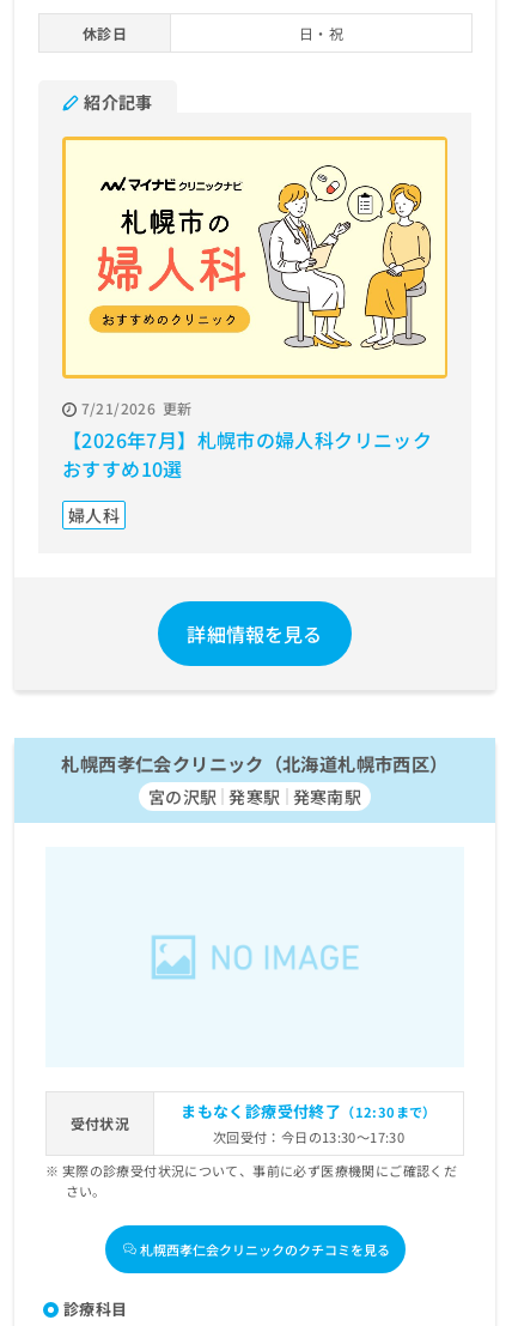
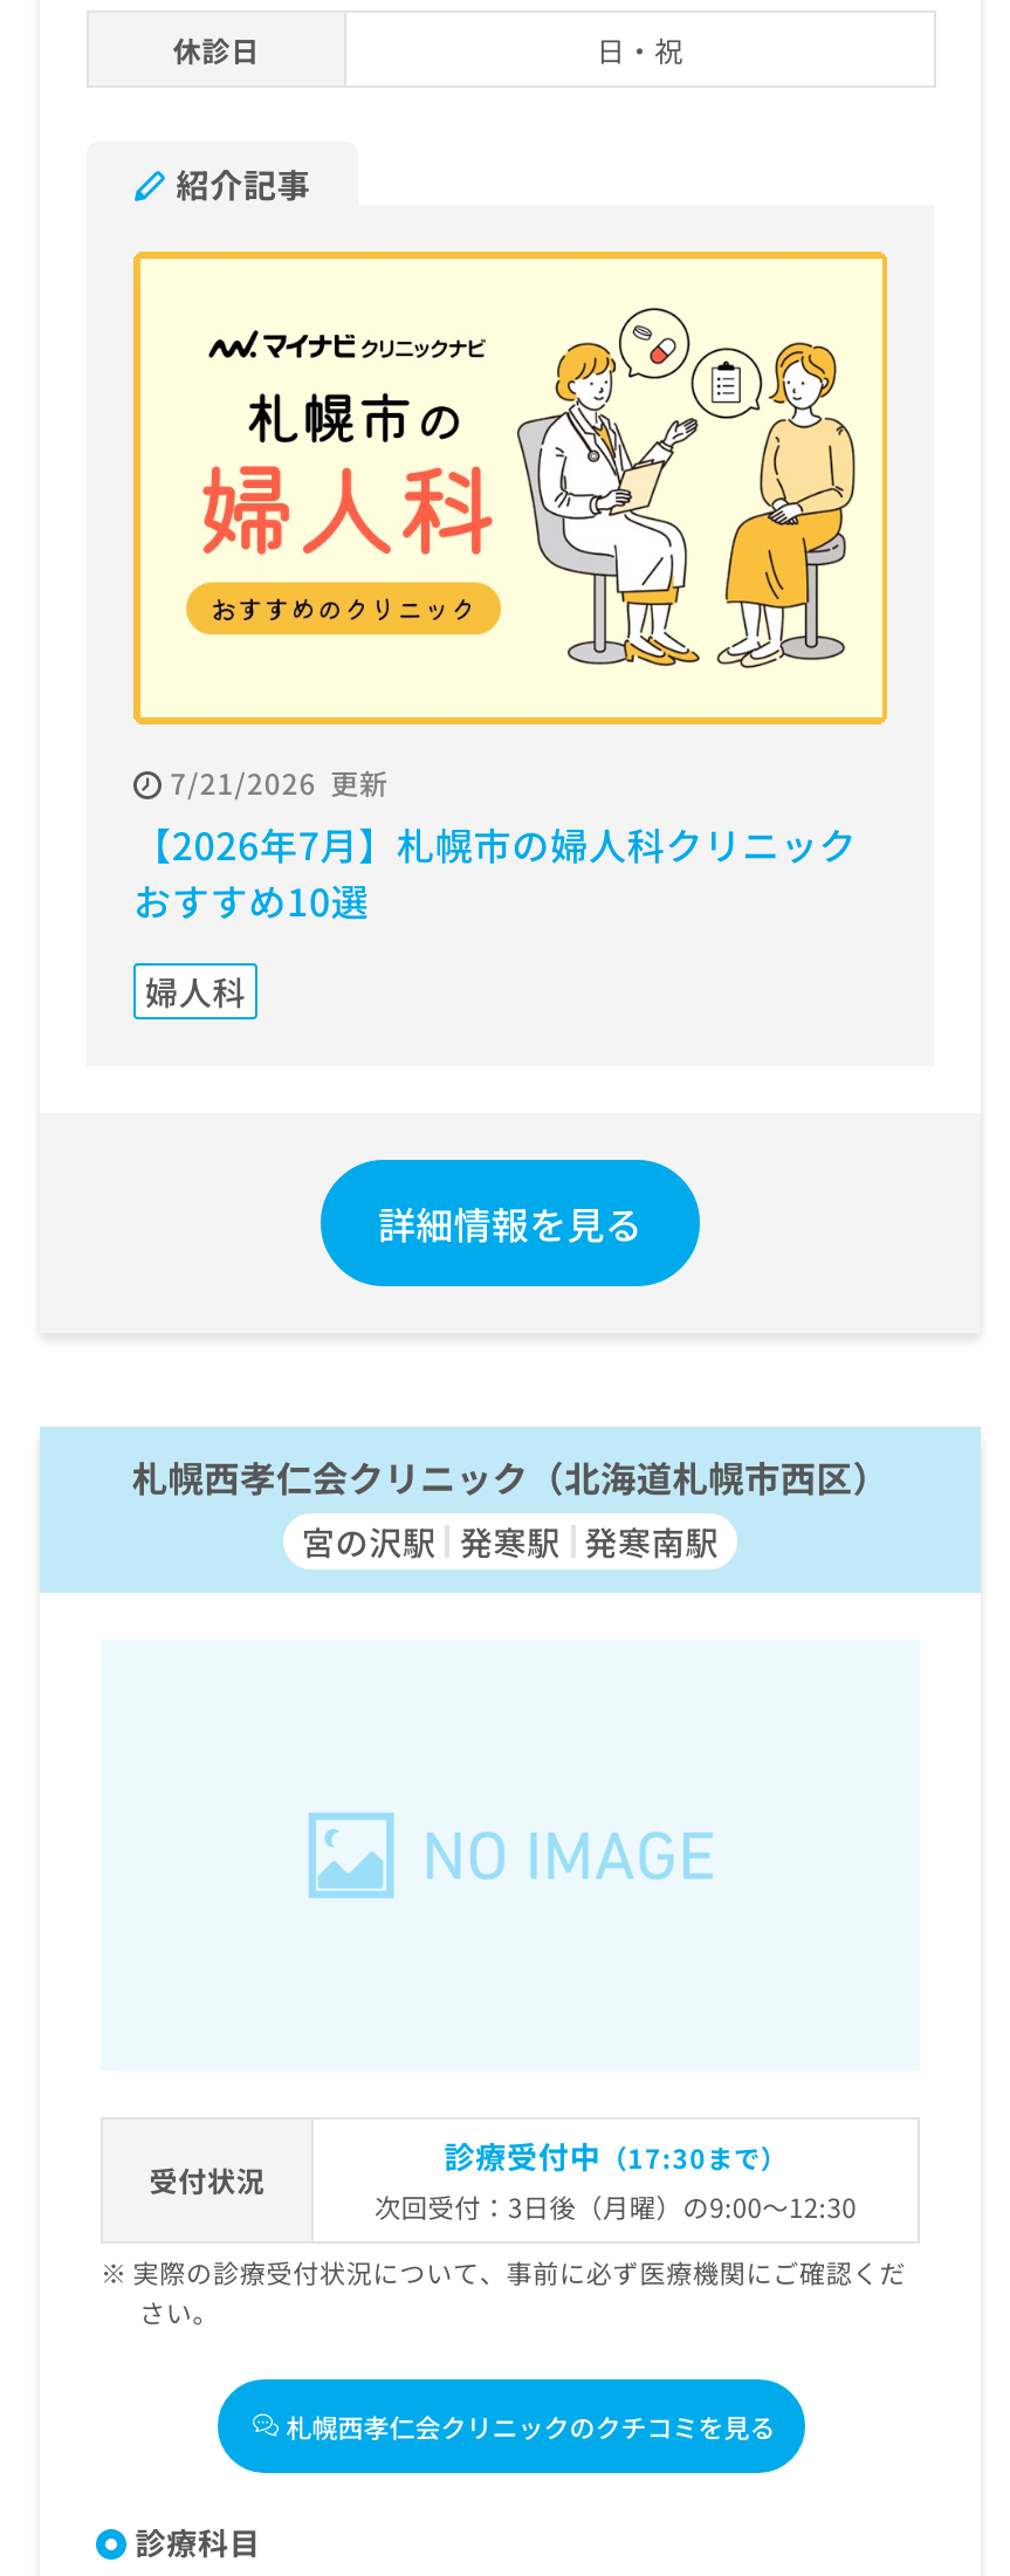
- まもなく診療受付終了（12:30まで）
- 次回受付：今日の13:30～17:30
+ 診療受付中（17:30まで）
+ 次回受付：3日後（月曜）の9:00～12:30
